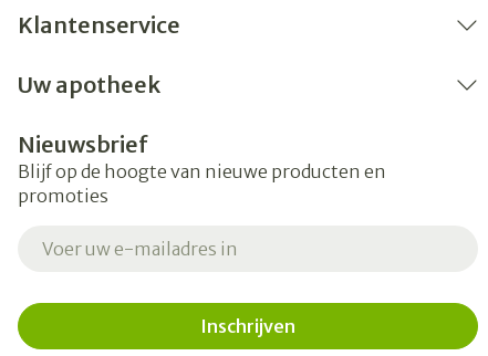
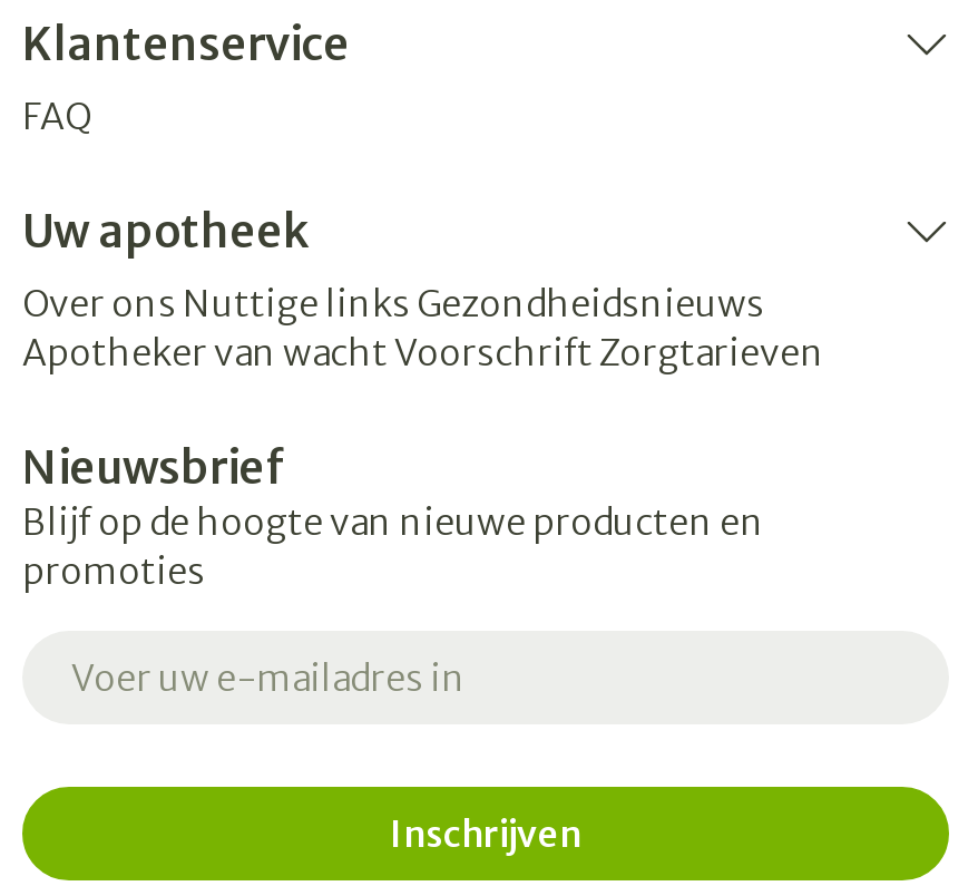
+ FAQ

+ Over ons Nuttige links Gezondheidsnieuws
+ Apotheker van wacht Voorschrift Zorgtarieven
